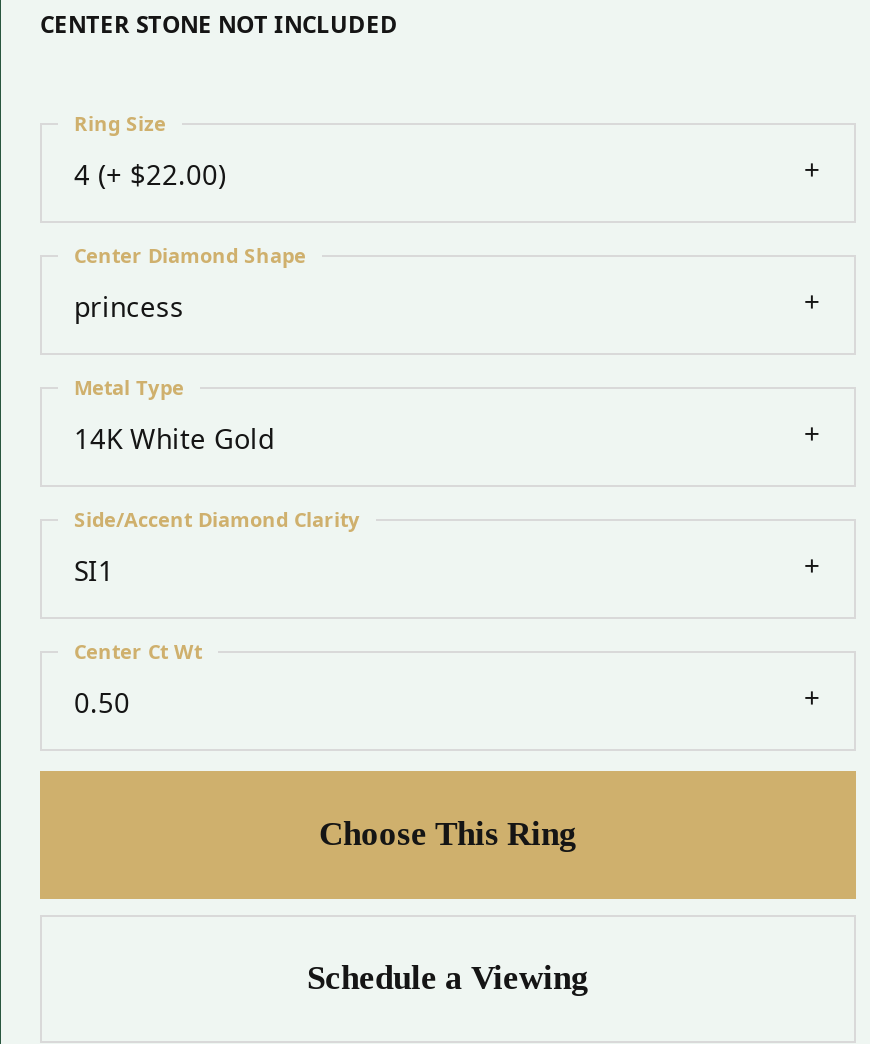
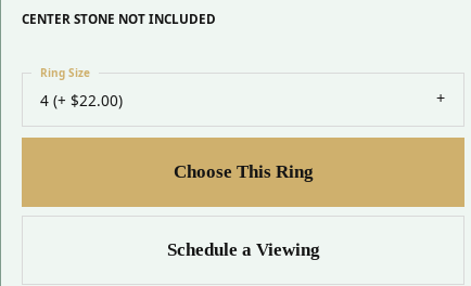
- Center Diamond Shape

- princess

- Metal Type

- 14K White Gold

- Side/Accent Diamond Clarity

- SI1

- Center Ct Wt

- 0.50
